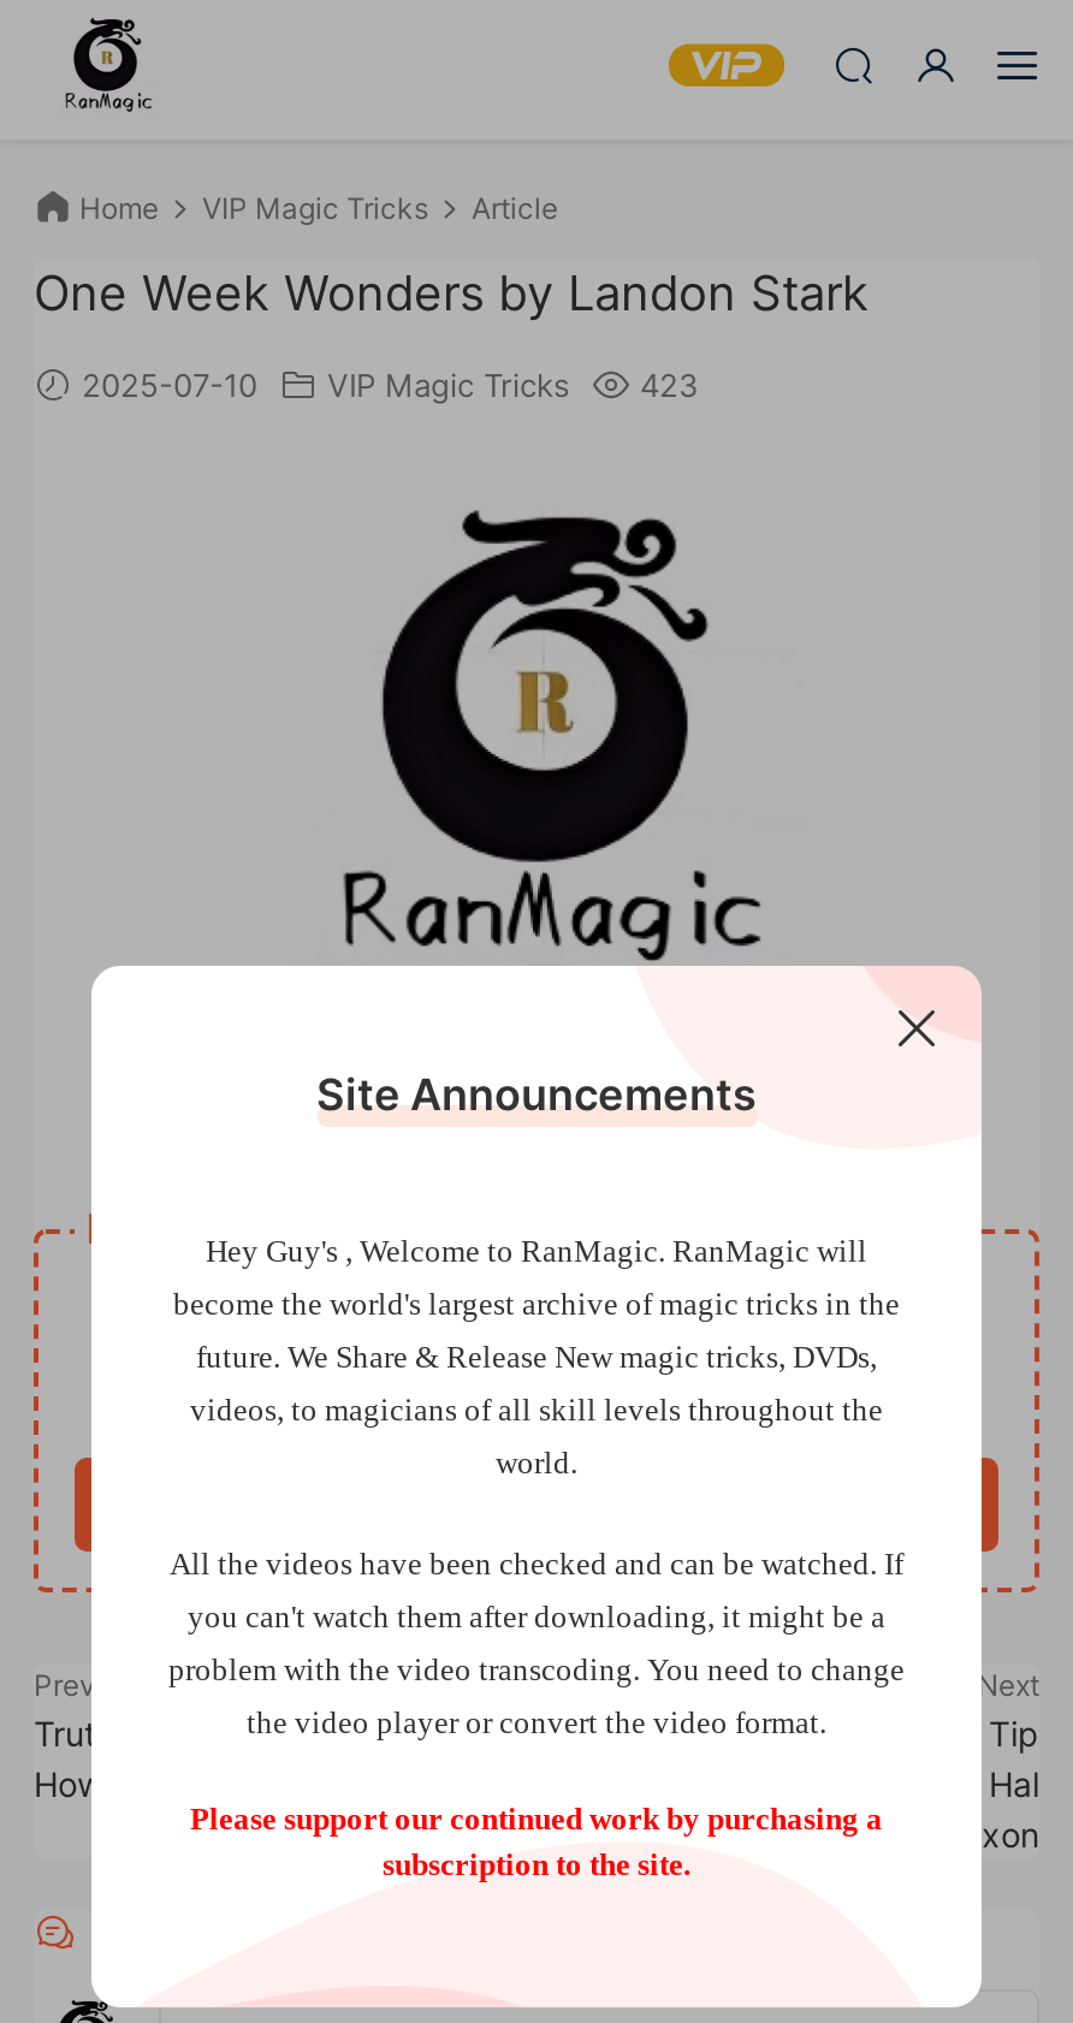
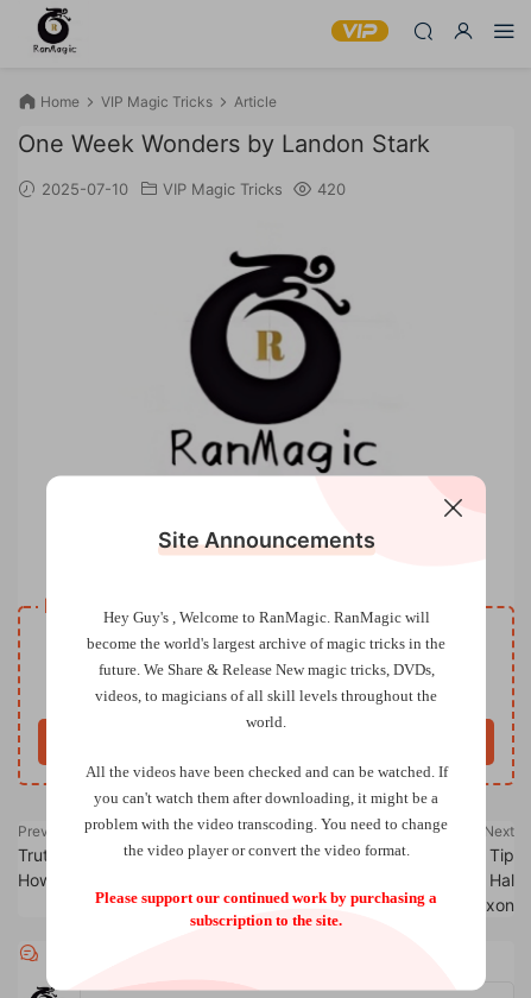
- 2025-07-10 VIP Magic Tricks 423
+ 2025-07-10 VIP Magic Tricks 420
